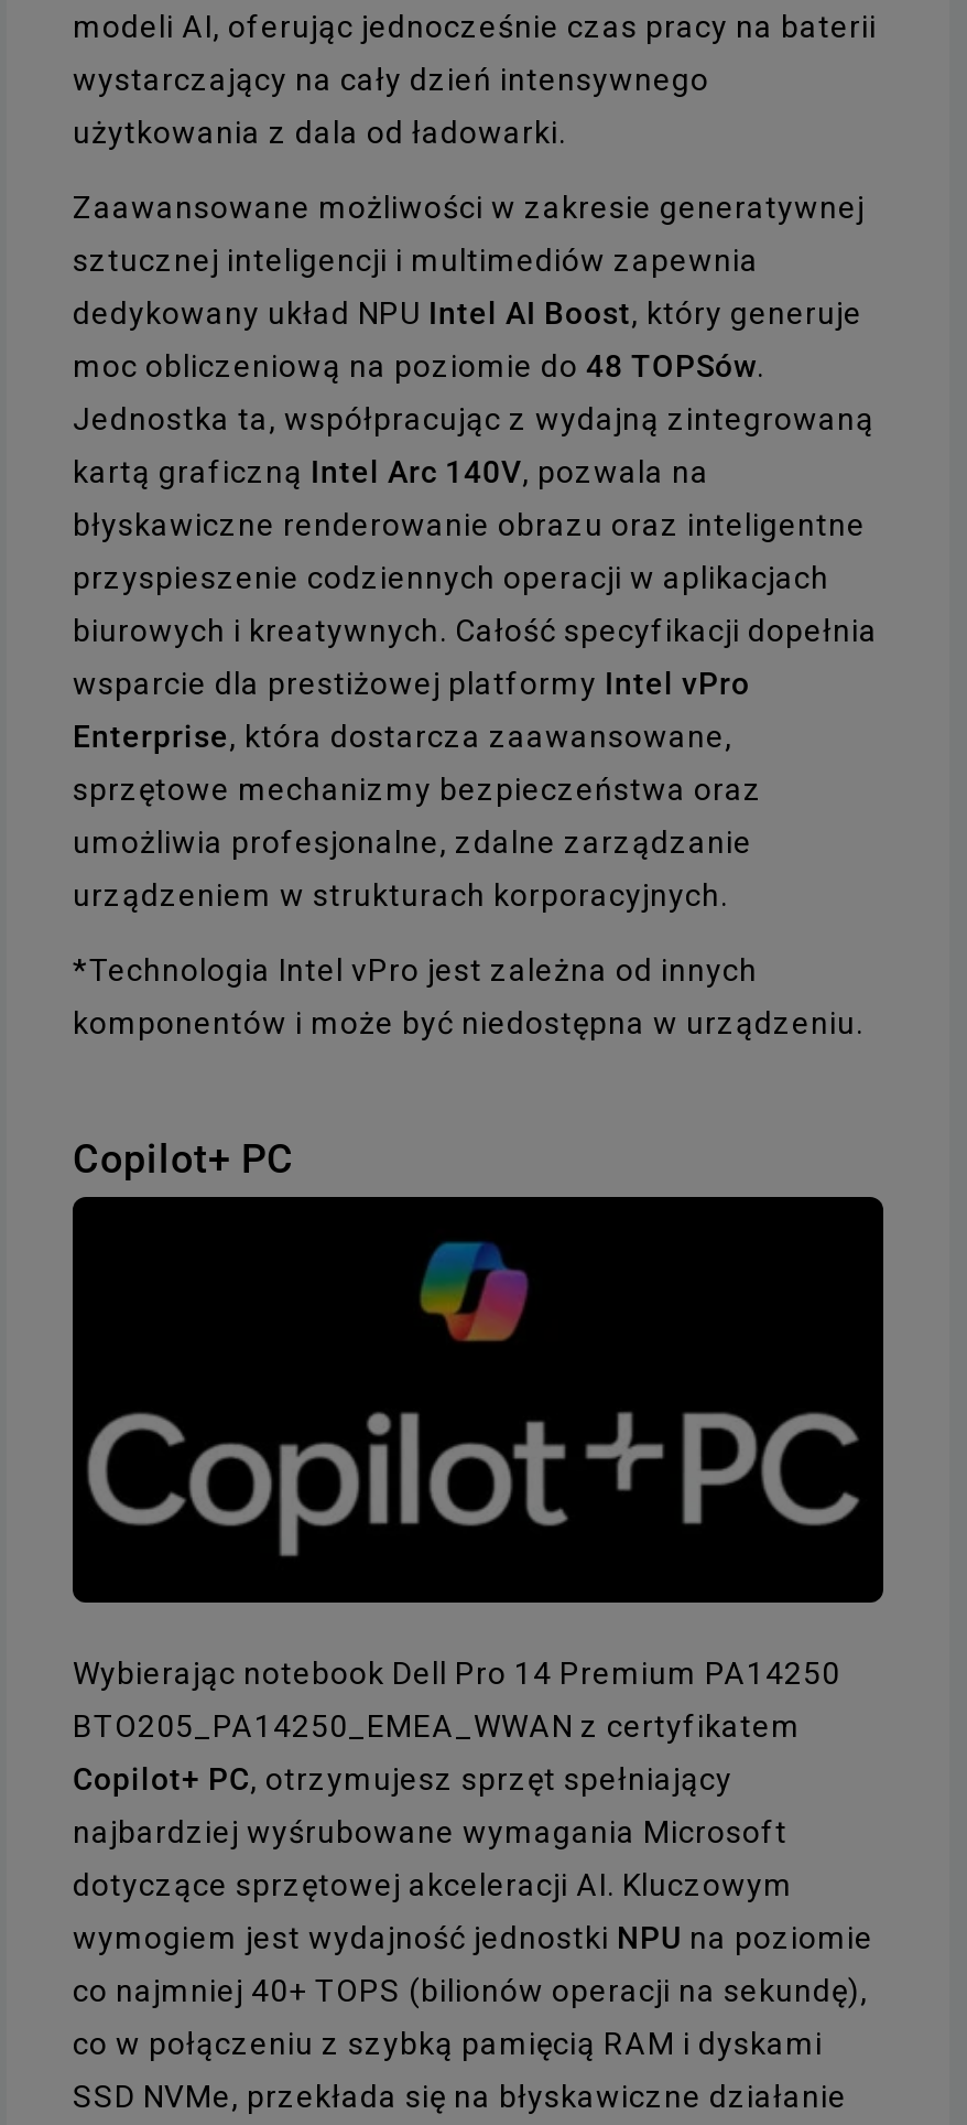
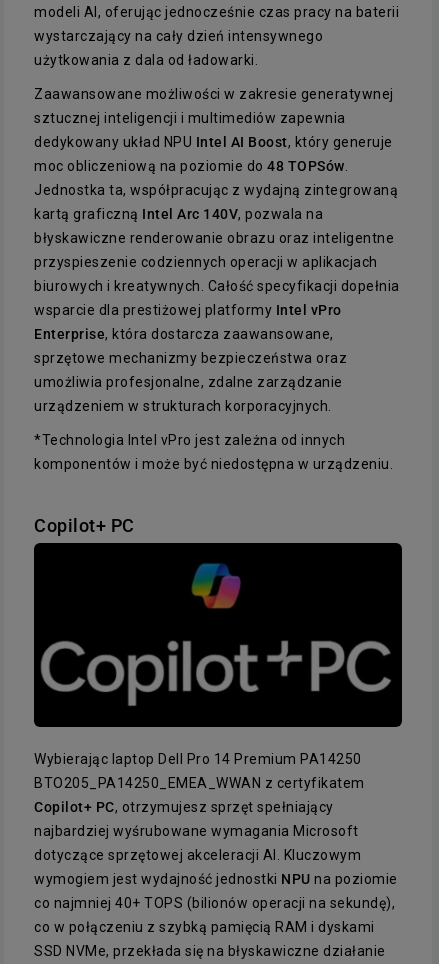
- Wybierając notebook Dell Pro 14 Premium PA14250
+ Wybierając laptop Dell Pro 14 Premium PA14250
